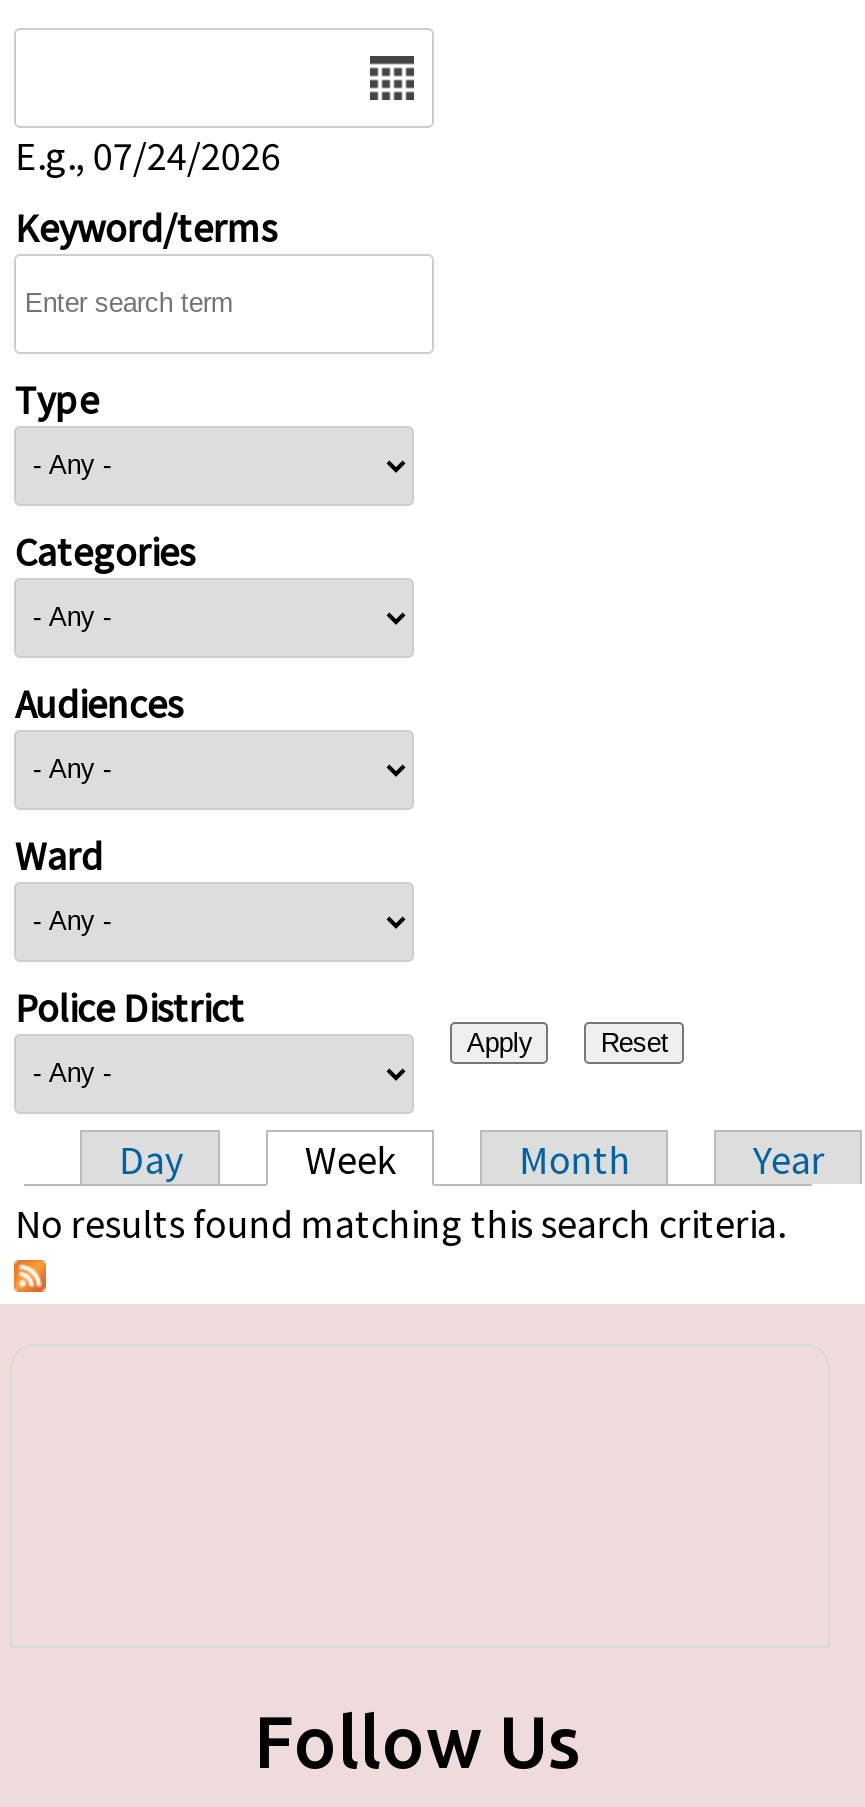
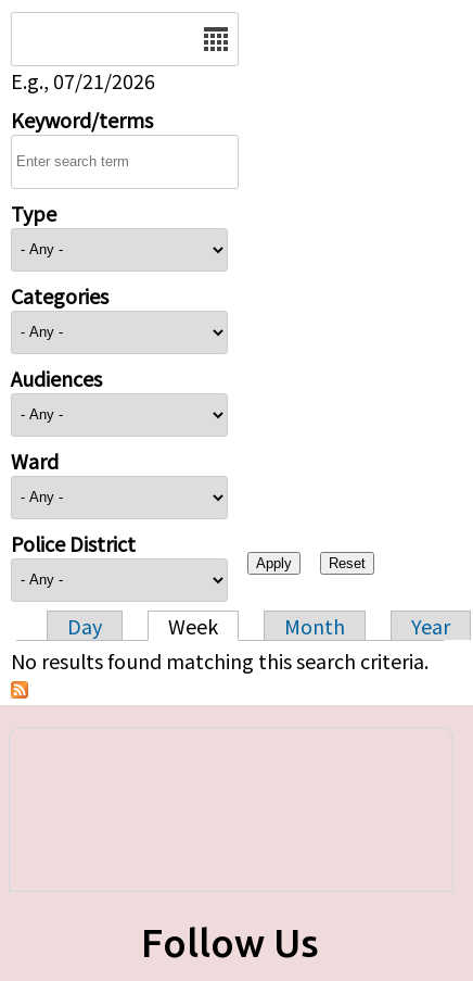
- E.g., 07/24/2026
+ E.g., 07/21/2026
